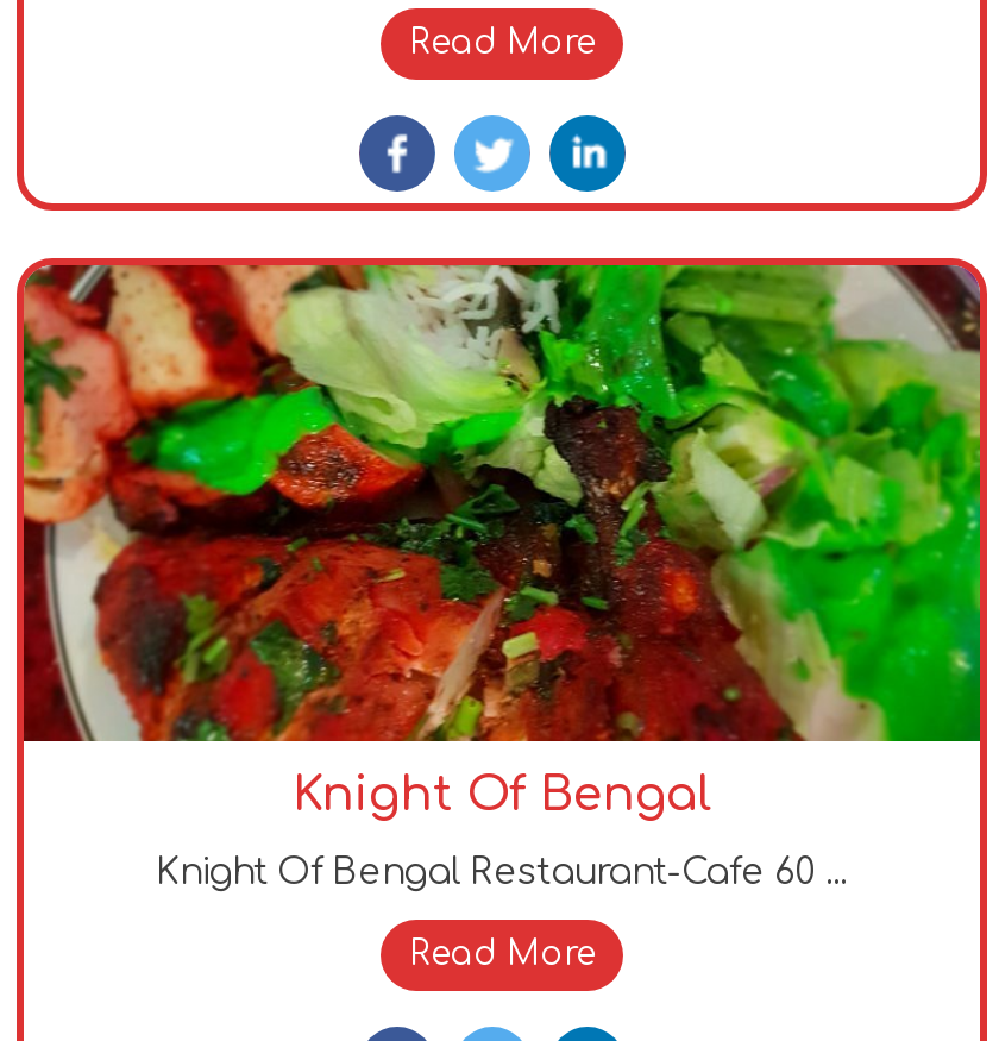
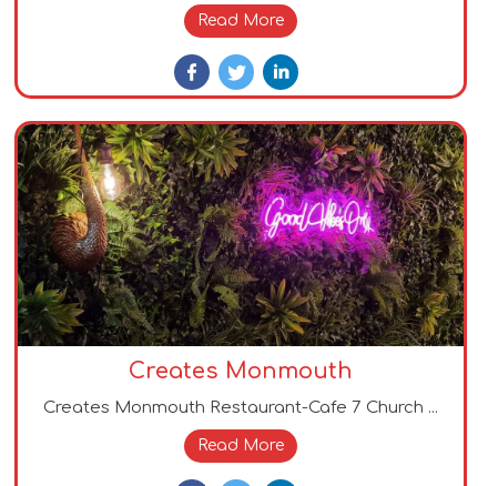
- [image]
- Knight Of Bengal
+ [image]
+ Creates Monmouth

- Knight Of Bengal Restaurant-Cafe 60 ...
+ Creates Monmouth Restaurant-Cafe 7 Church ...
